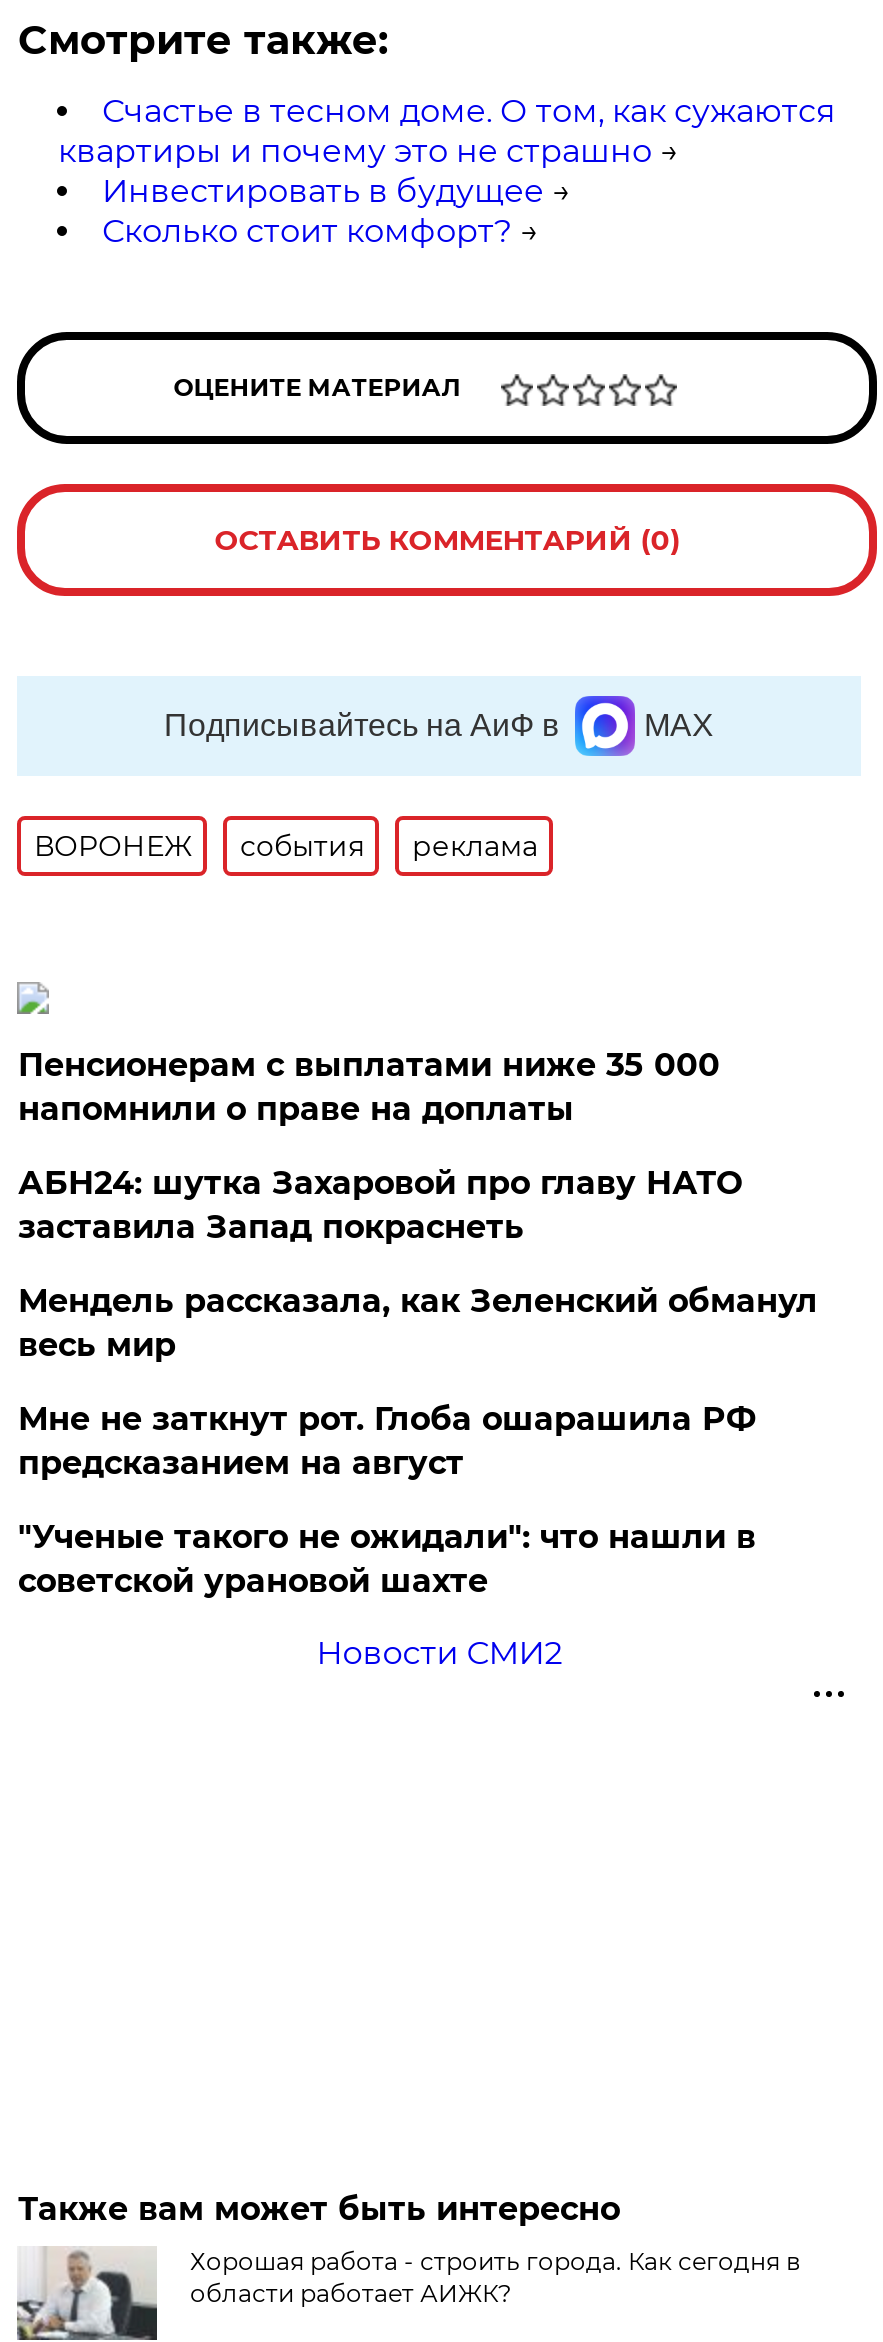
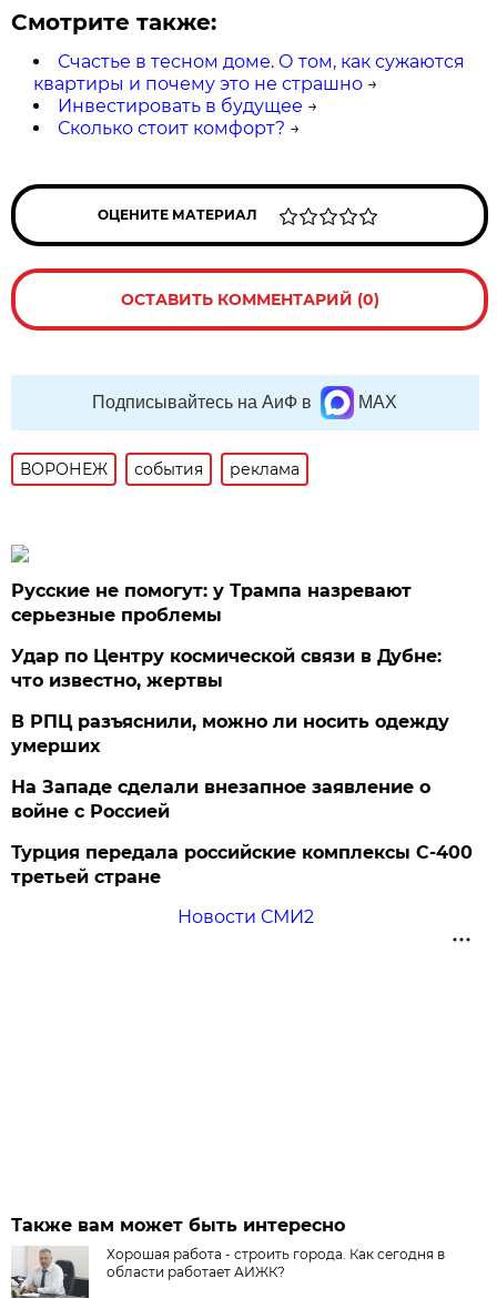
- Пенсионерам с выплатами ниже 35 000
- напомнили о праве на доплаты
+ Русские не помогут: у Трампа назревают
+ серьезные проблемы

- АБН24: шутка Захаровой про главу НАТО
- заставила Запад покраснеть
+ Удар по Центру космической связи в Дубне:
+ что известно, жертвы

- Мендель рассказала, как Зеленский обманул
- весь мир
+ В РПЦ разъяснили, можно ли носить одежду
+ умерших

- Мне не заткнут рот. Глоба ошарашила РФ
- предсказанием на август
+ На Западе сделали внезапное заявление о
+ войне с Россией

- "Ученые такого не ожидали": что нашли в
- советской урановой шахте
+ Турция передала российские комплексы С-400
+ третьей стране
